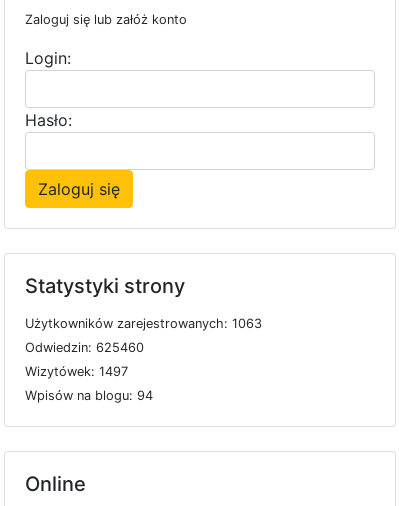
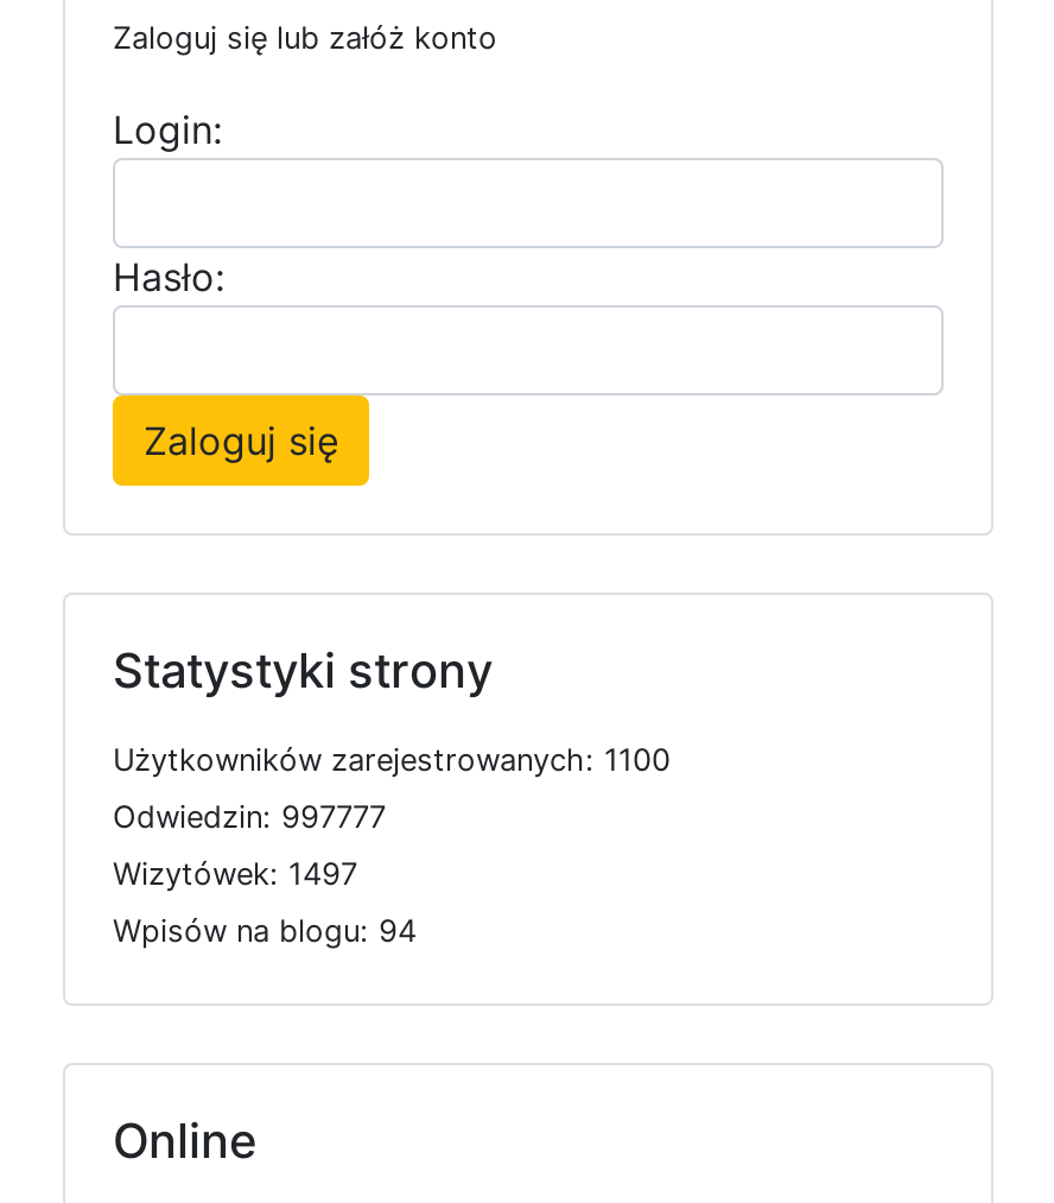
- Użytkowników zarejestrowanych: 1063
+ Użytkowników zarejestrowanych: 1100

- Odwiedzin: 625460
+ Odwiedzin: 997777
